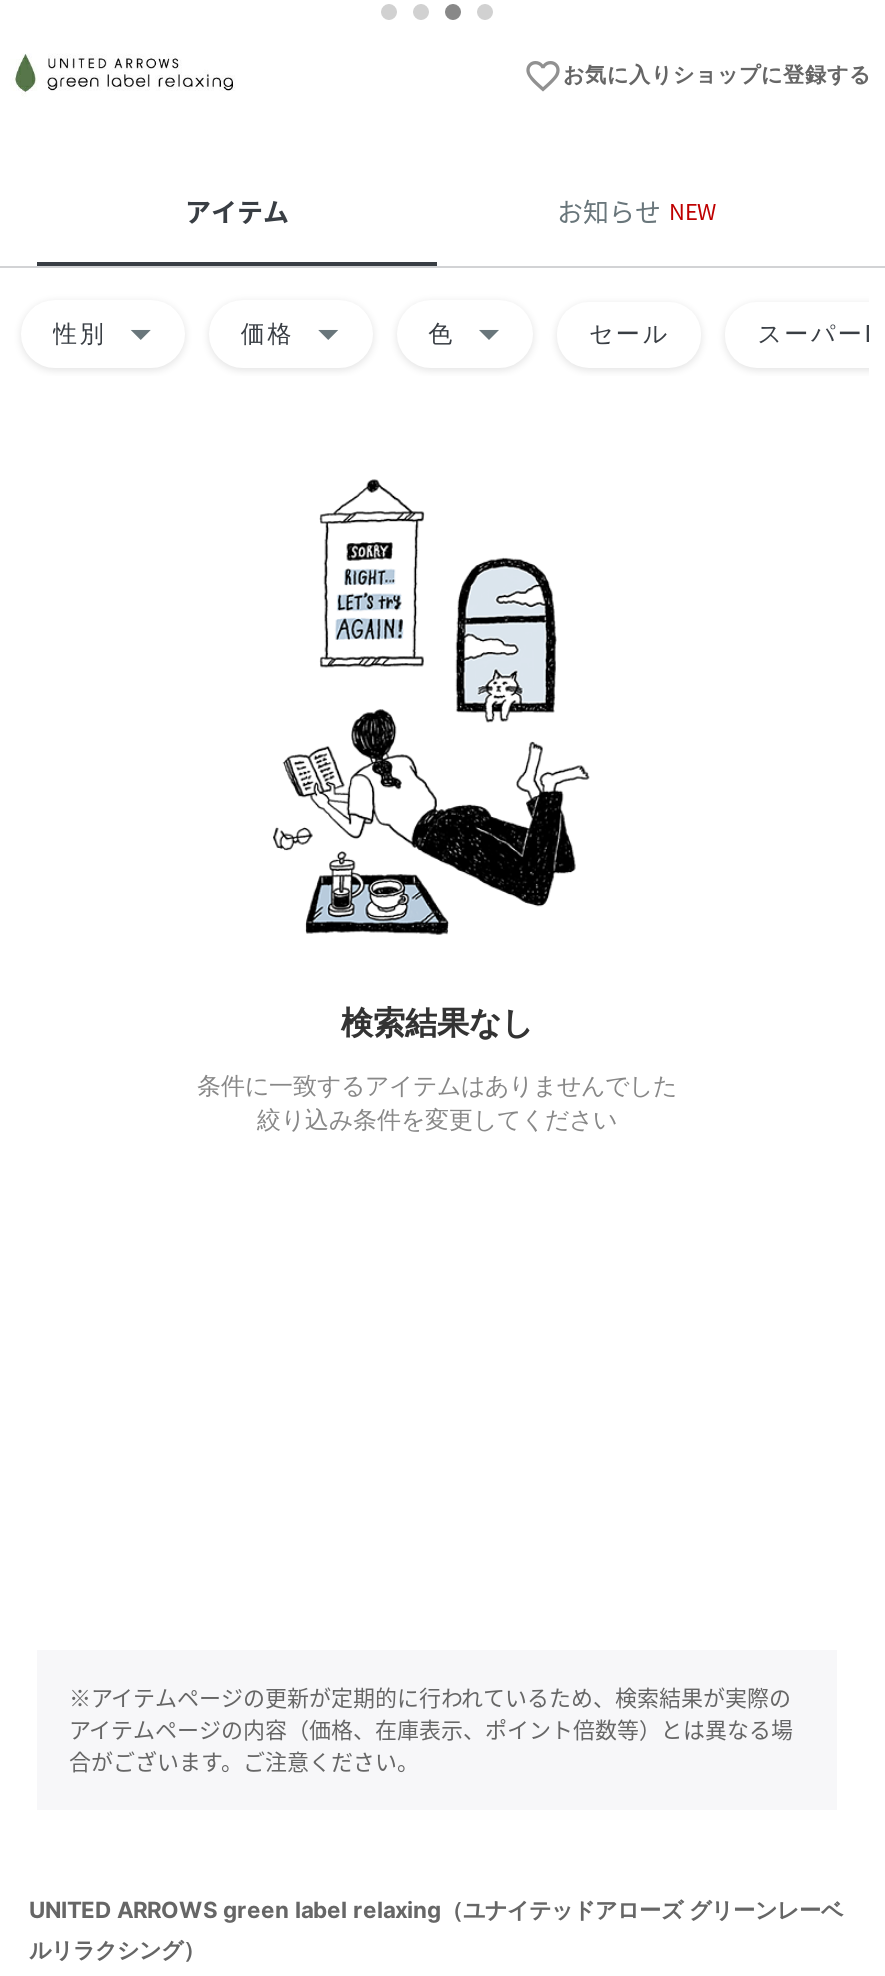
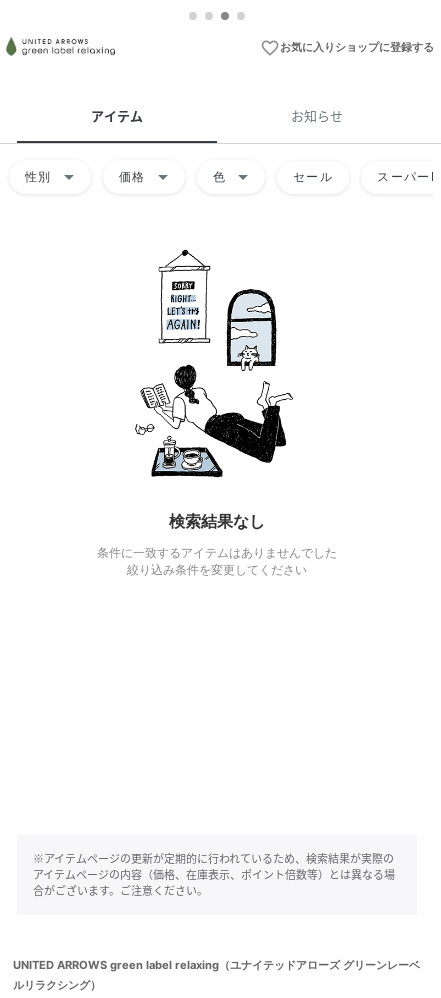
- お知らせ NEW
+ お知らせ
